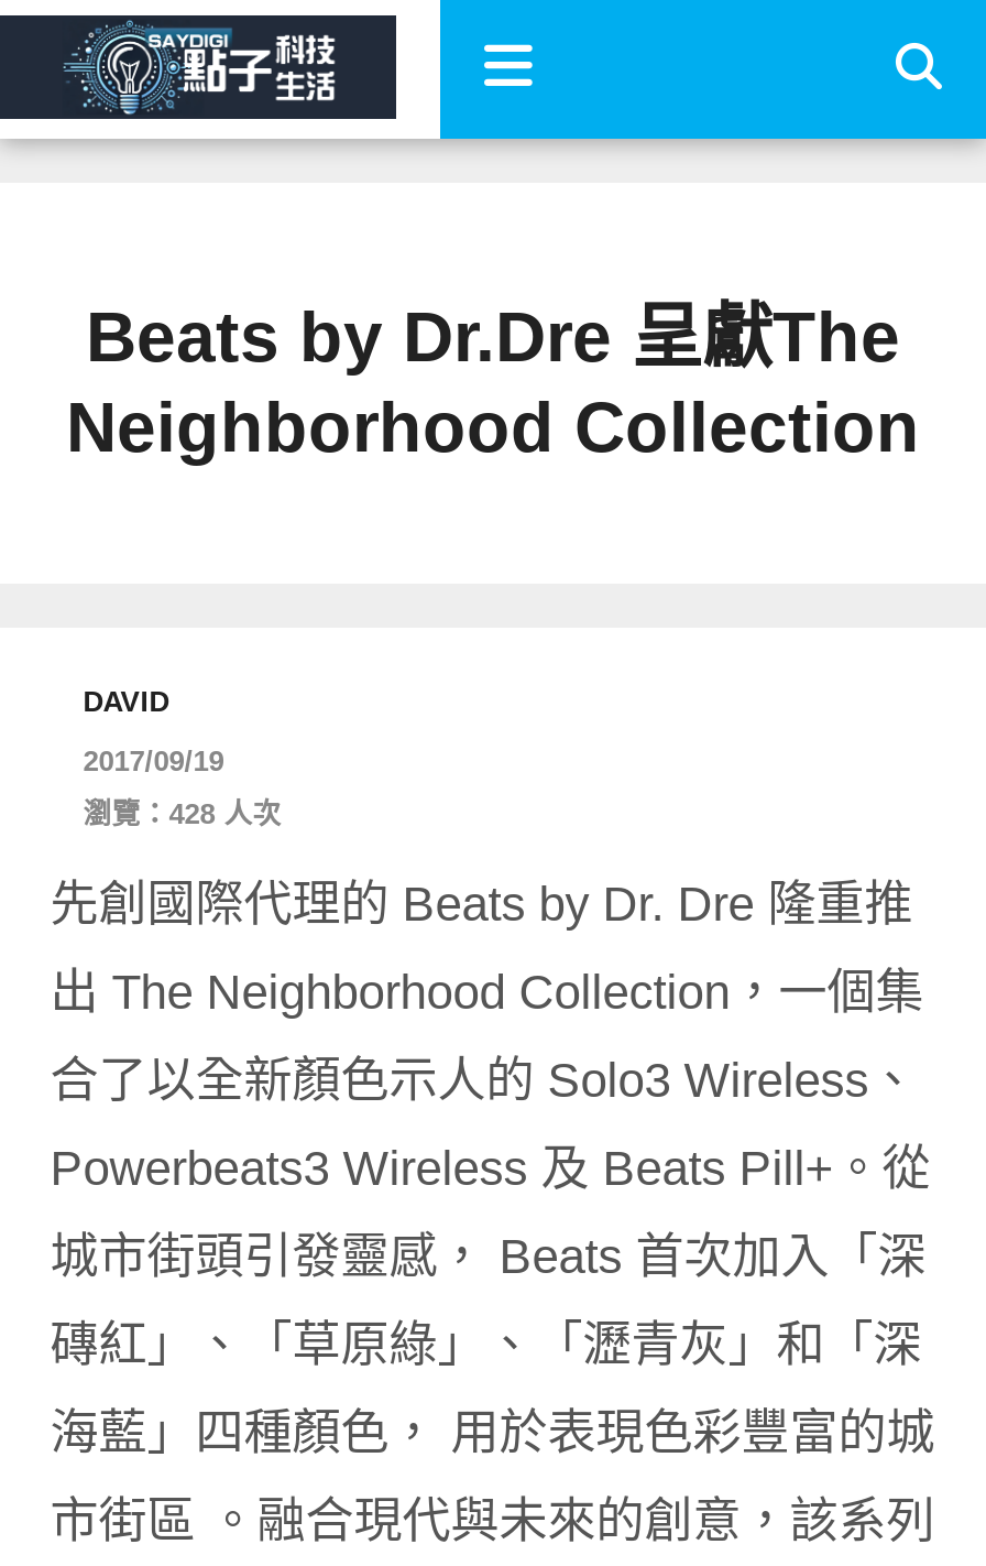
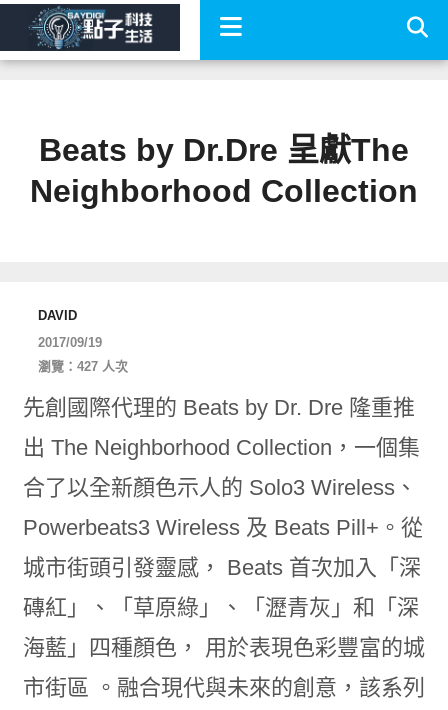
- 瀏覽：428 人次
+ 瀏覽：427 人次
